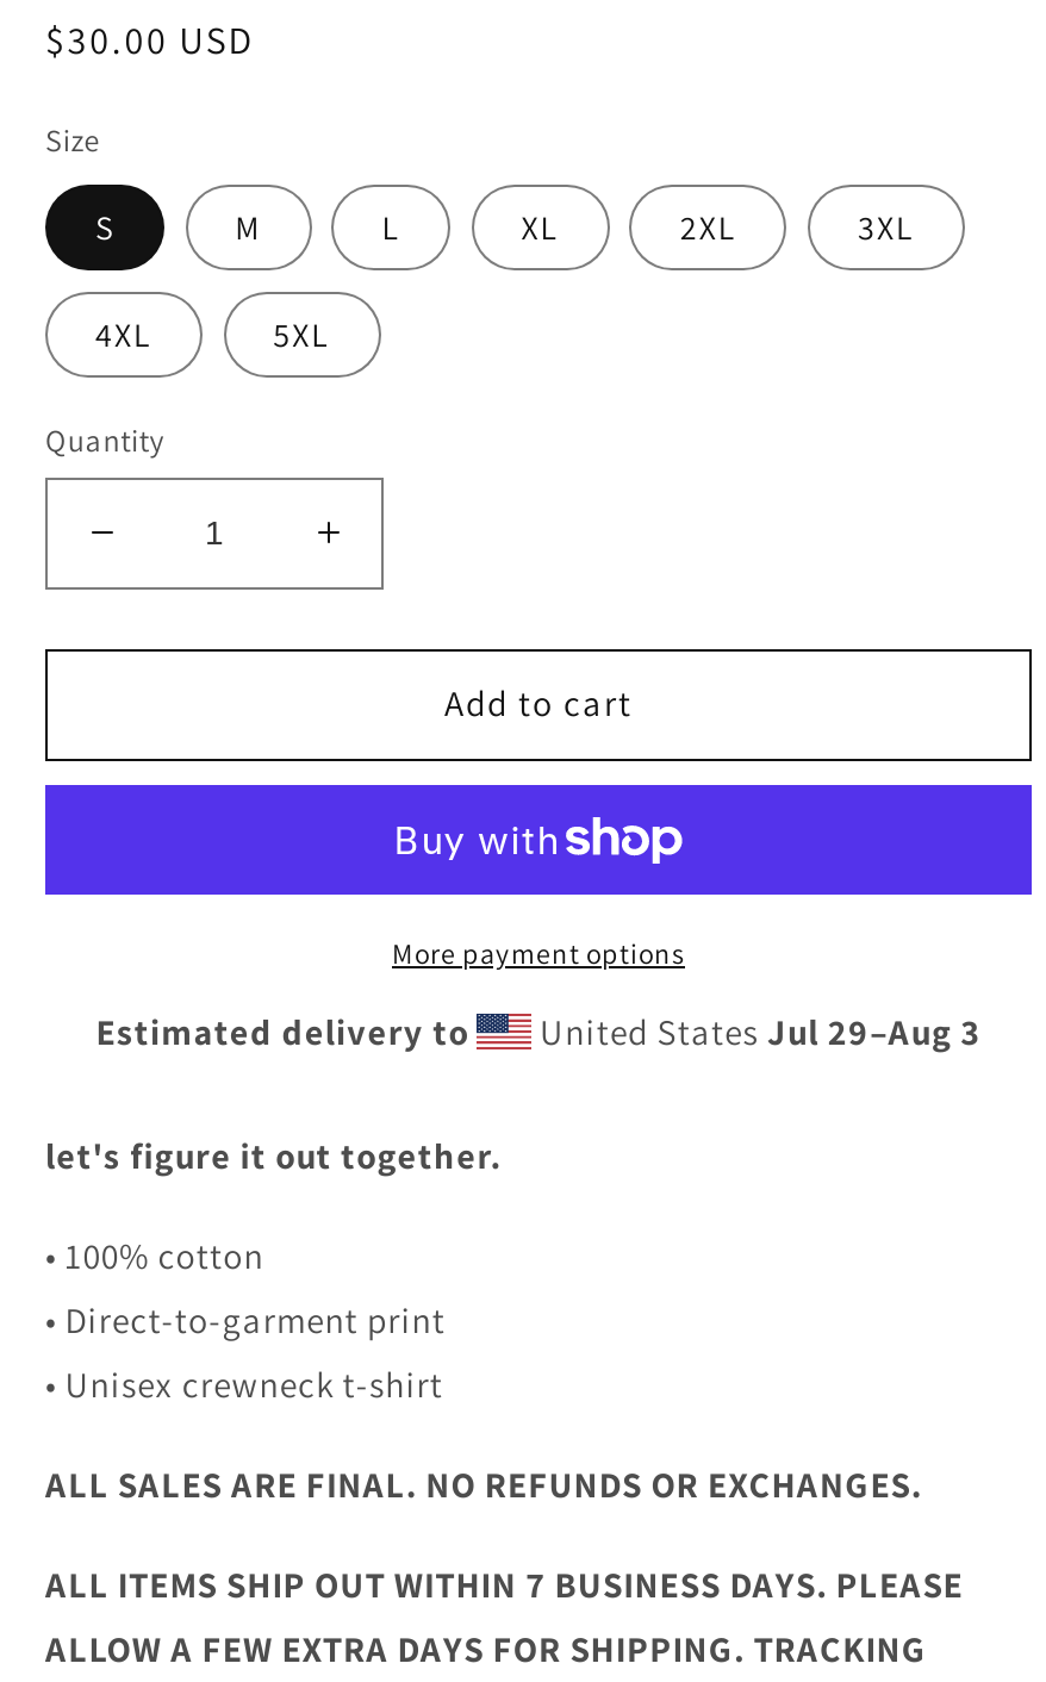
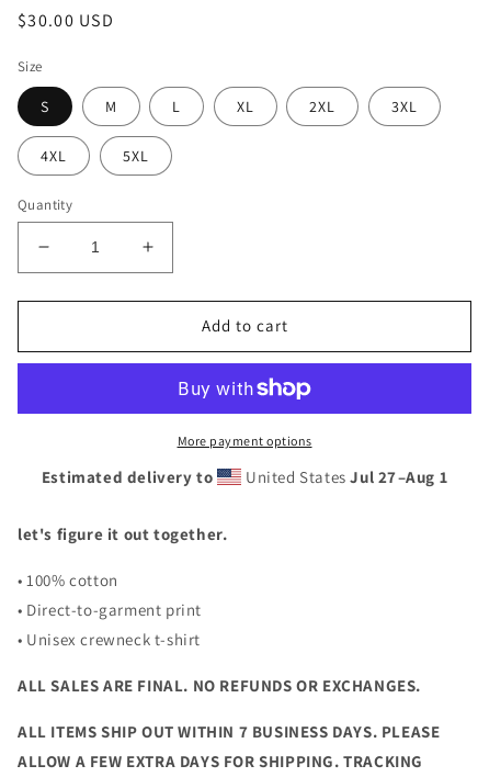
- United States Jul 29–Aug 3
+ United States Jul 27–Aug 1
